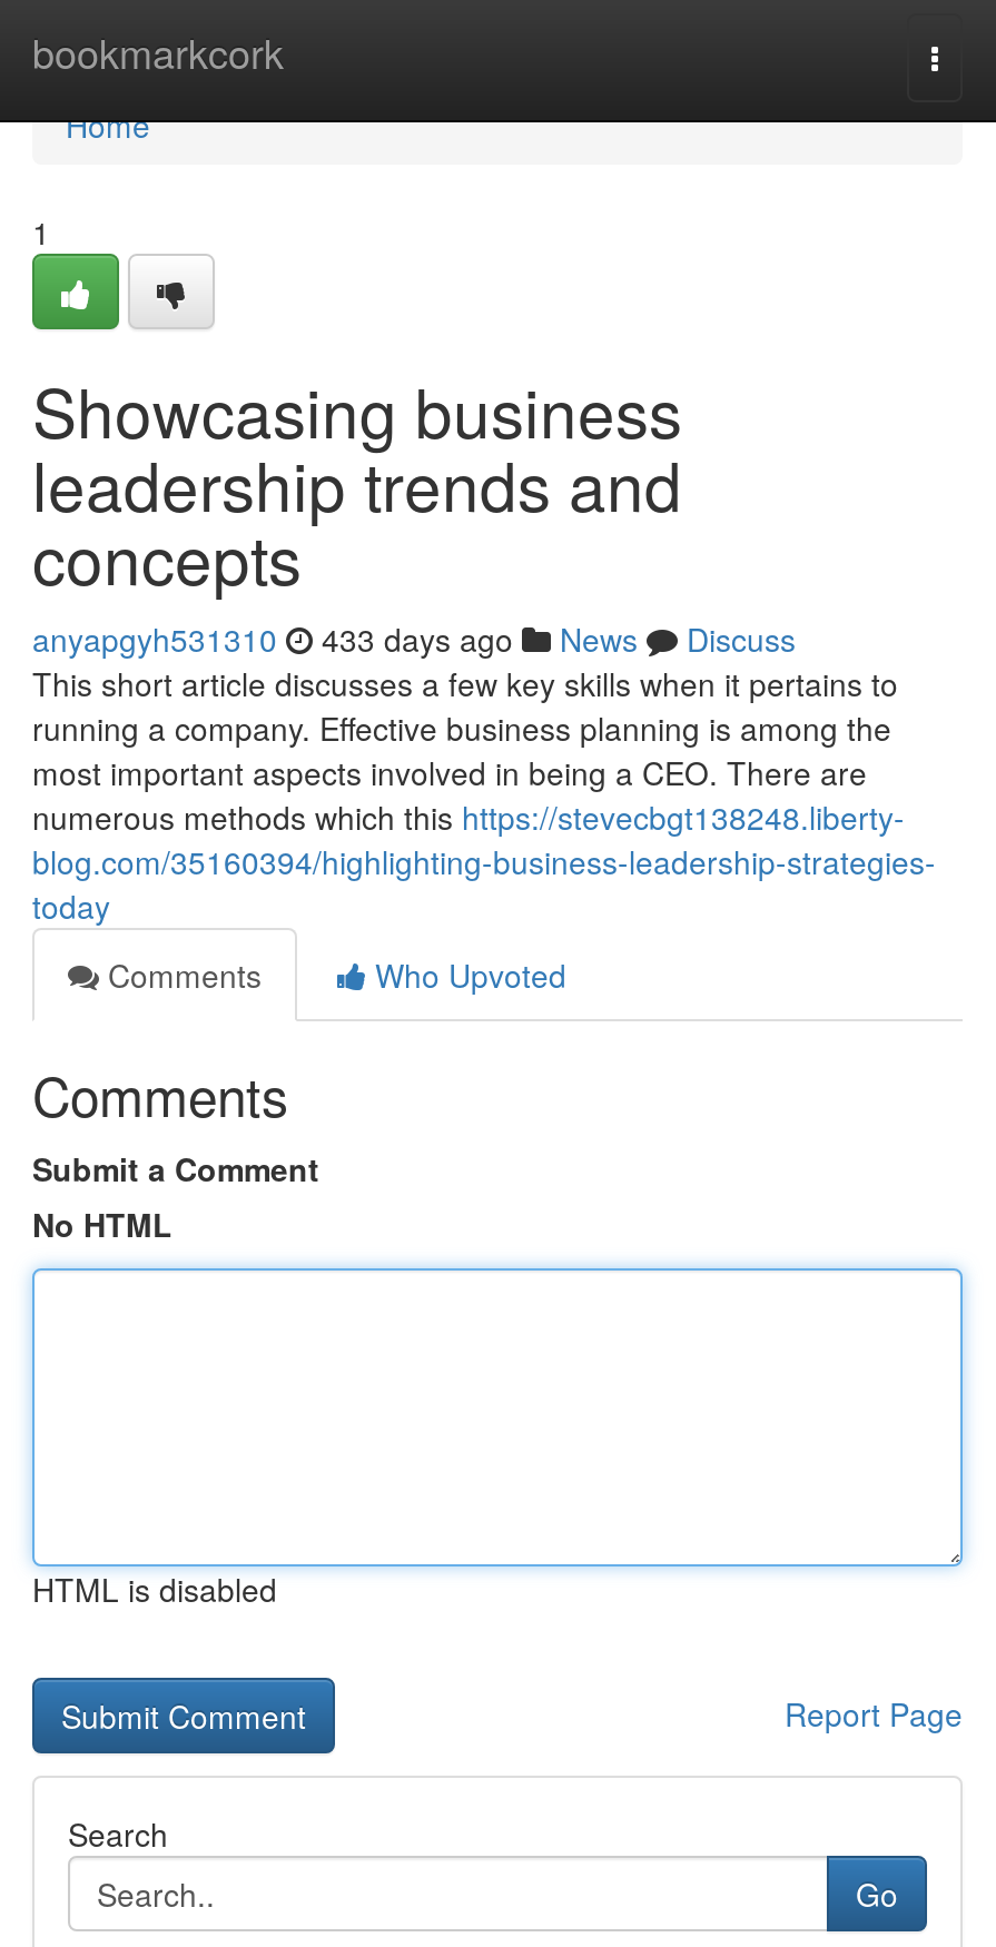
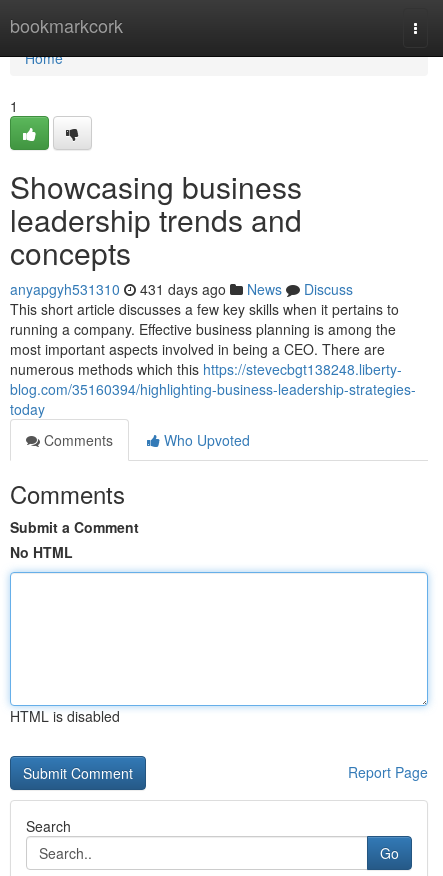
- anyapgyh531310 433 days ago News Discuss
+ anyapgyh531310 431 days ago News Discuss
